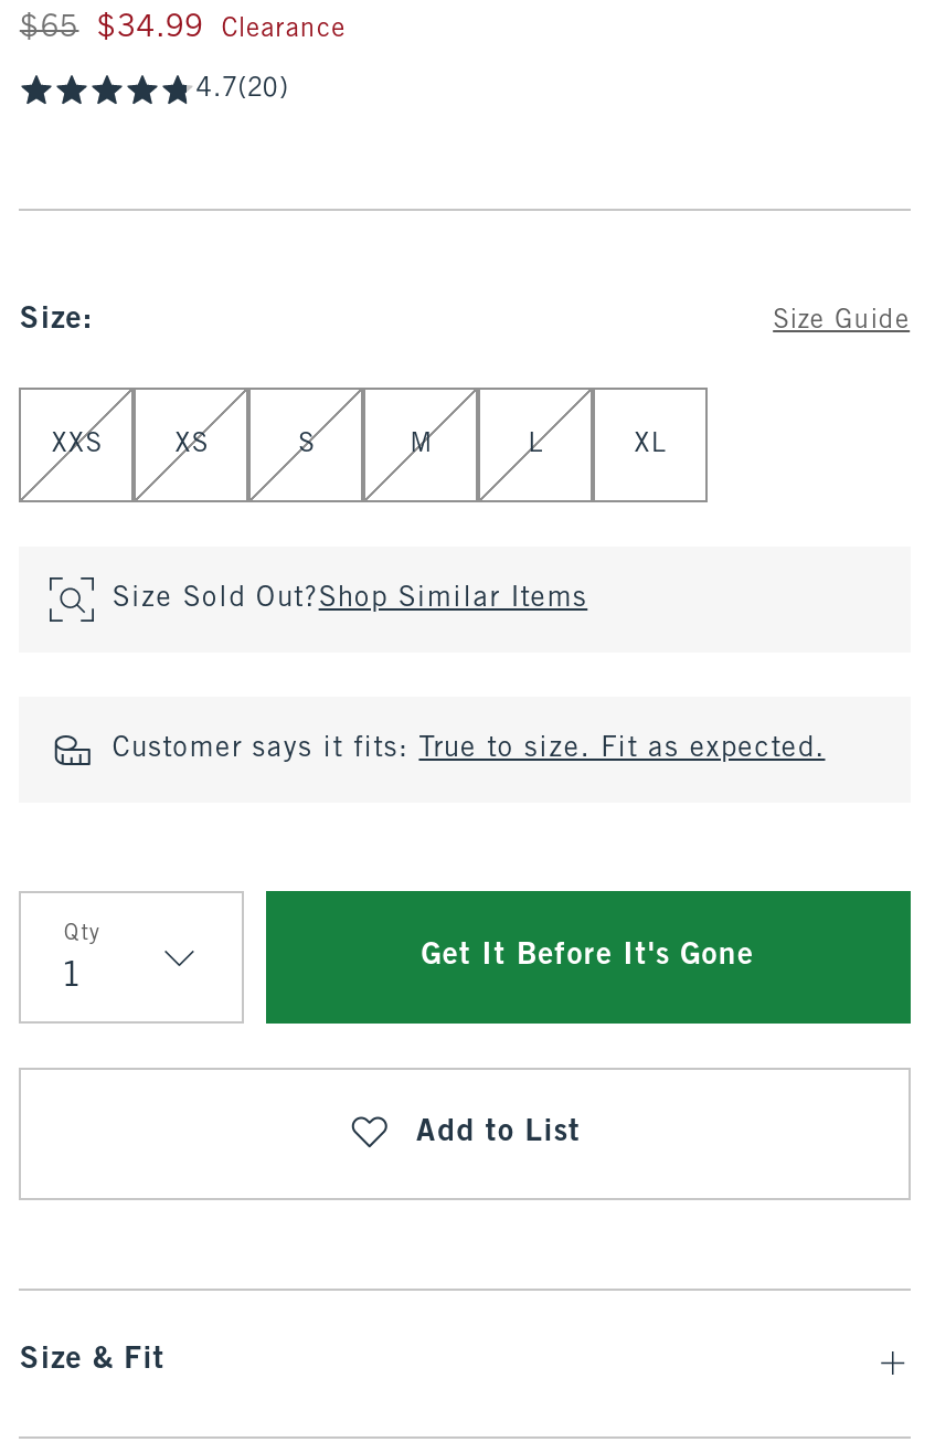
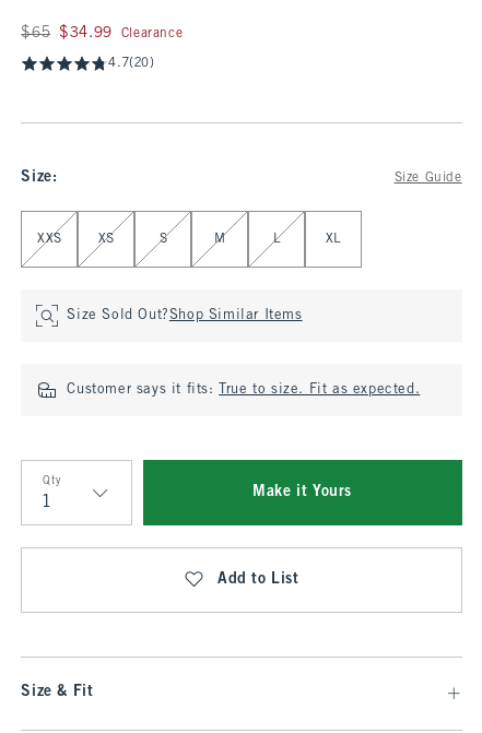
- Get It Before It's Gone
+ Make it Yours
